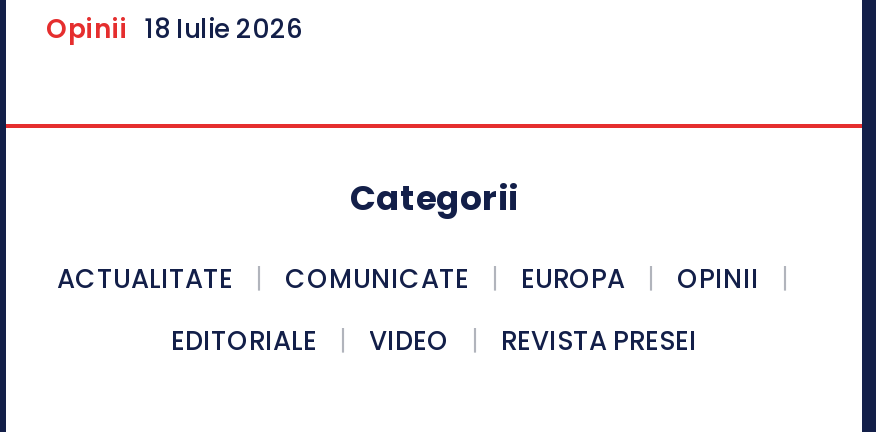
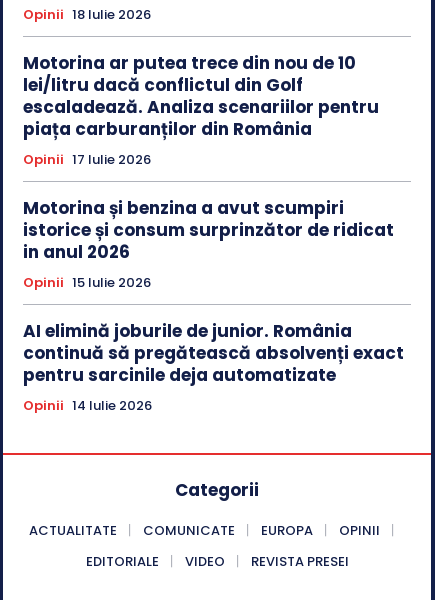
+ Motorina ar putea trece din nou de 10
+ lei/litru dacă conflictul din Golf
+ escaladează. Analiza scenariilor pentru
+ piața carburanților din România
+ Opinii 17 Iulie 2026
+ Motorina și benzina a avut scumpiri
+ istorice și consum surprinzător de ridicat
+ in anul 2026
+ Opinii 15 Iulie 2026
+ AI elimină joburile de junior. România
+ continuă să pregătească absolvenți exact
+ pentru sarcinile deja automatizate
+ Opinii 14 Iulie 2026
